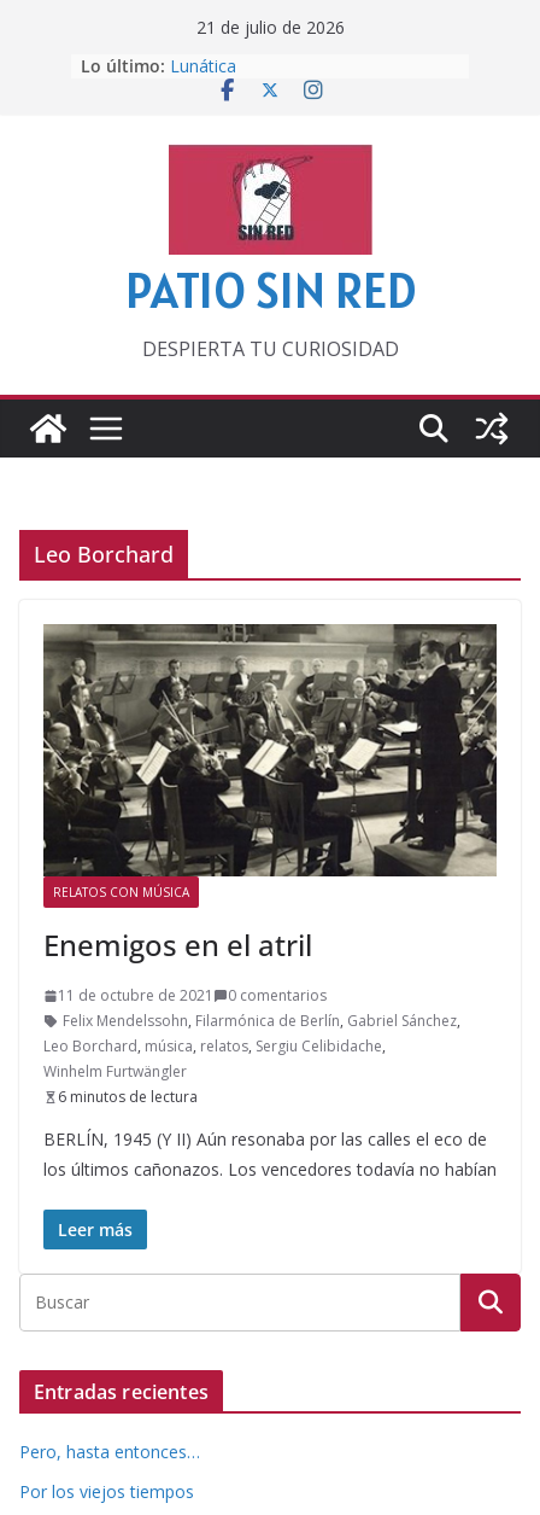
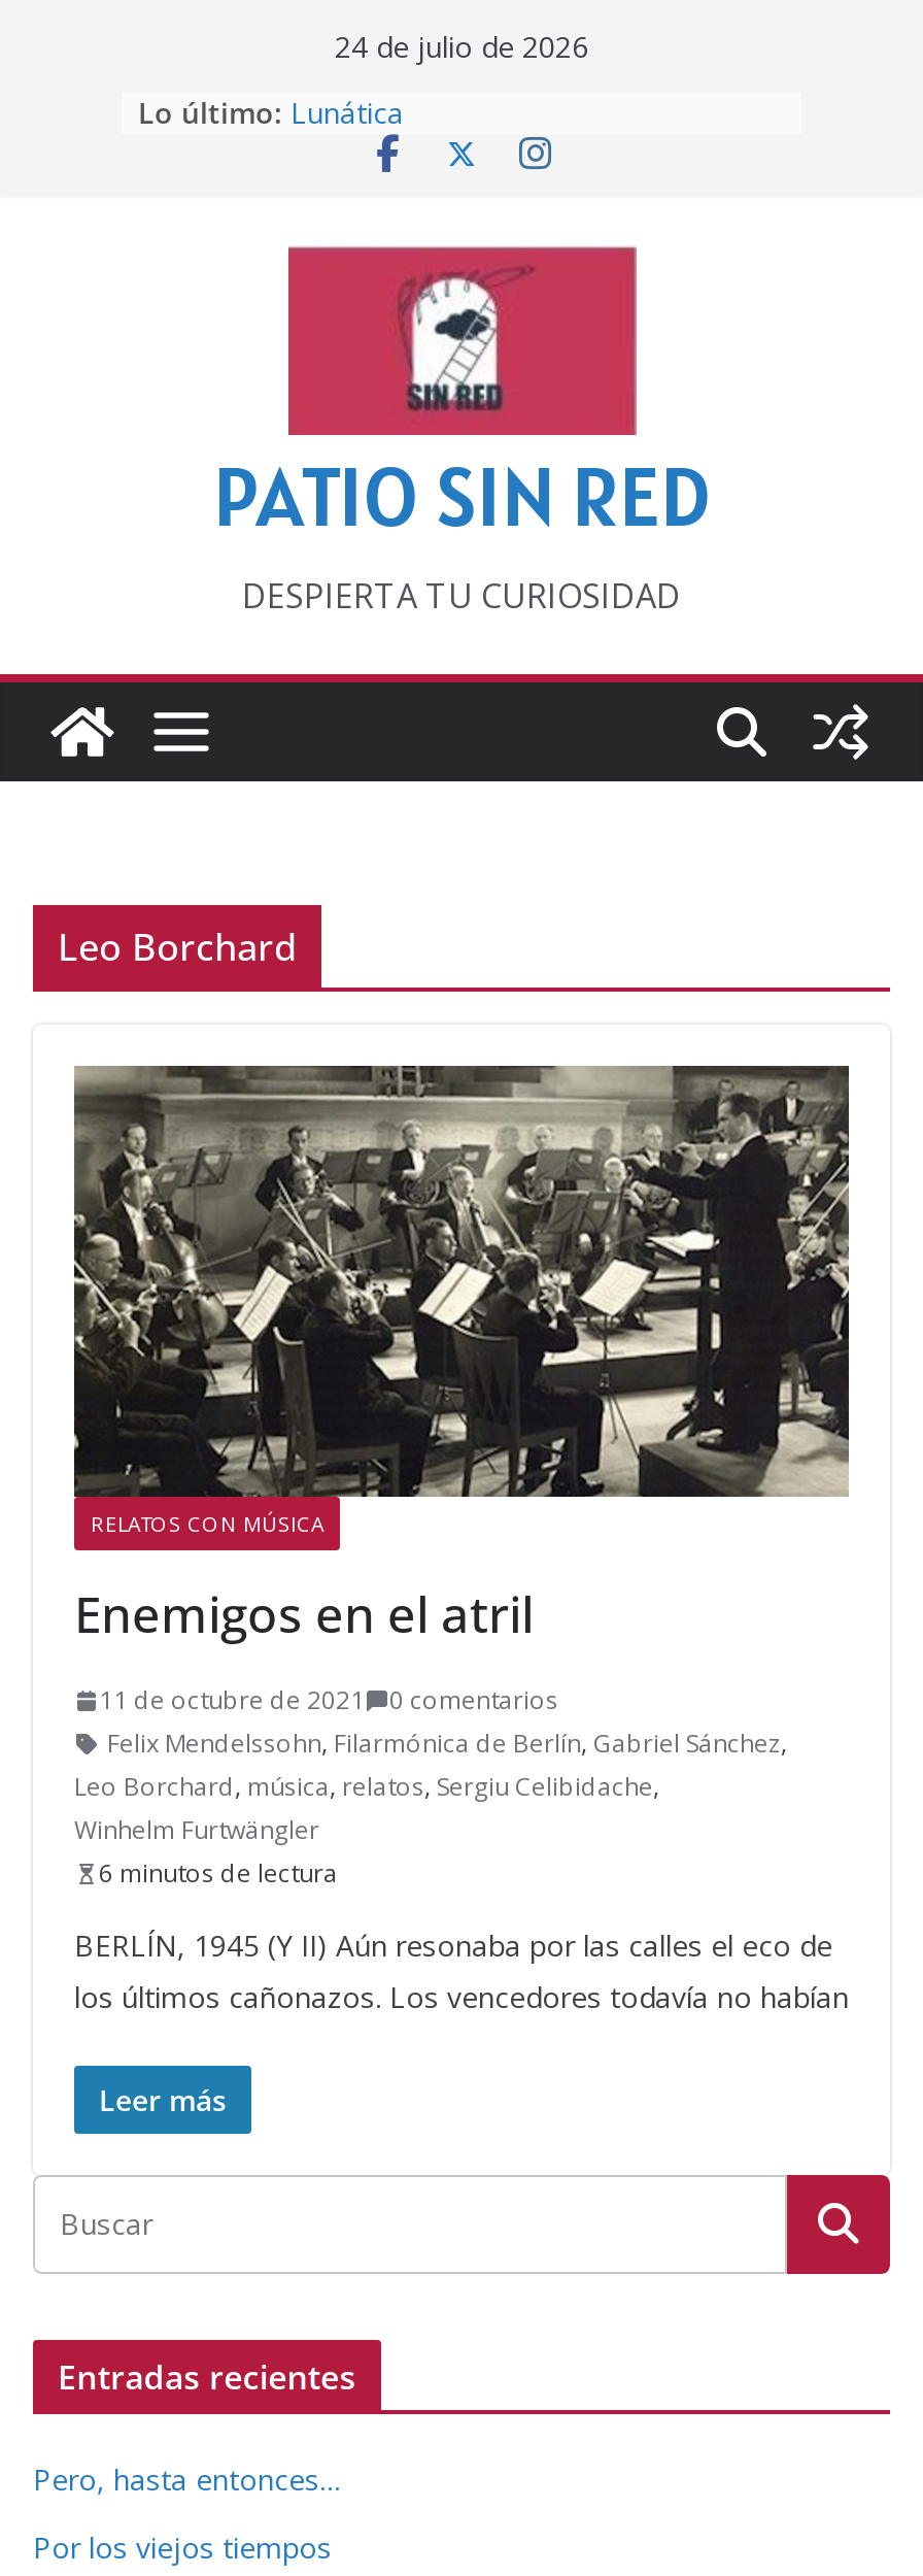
- 21 de julio de 2026
+ 24 de julio de 2026
